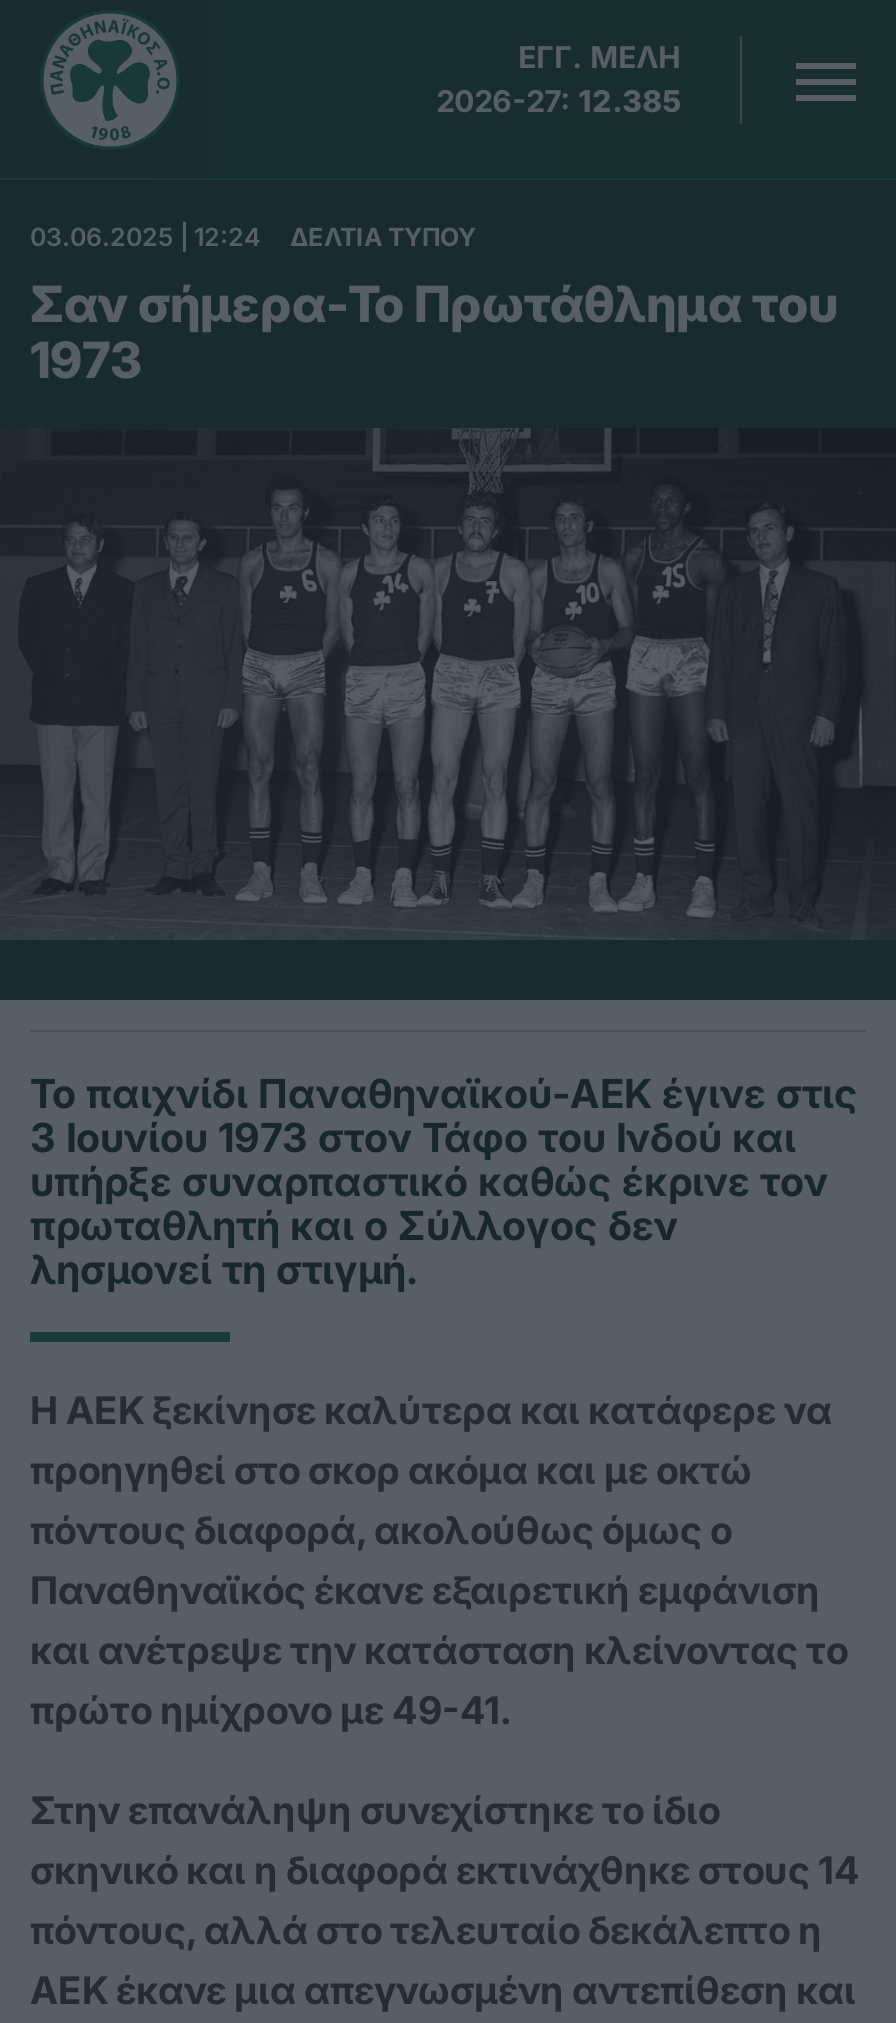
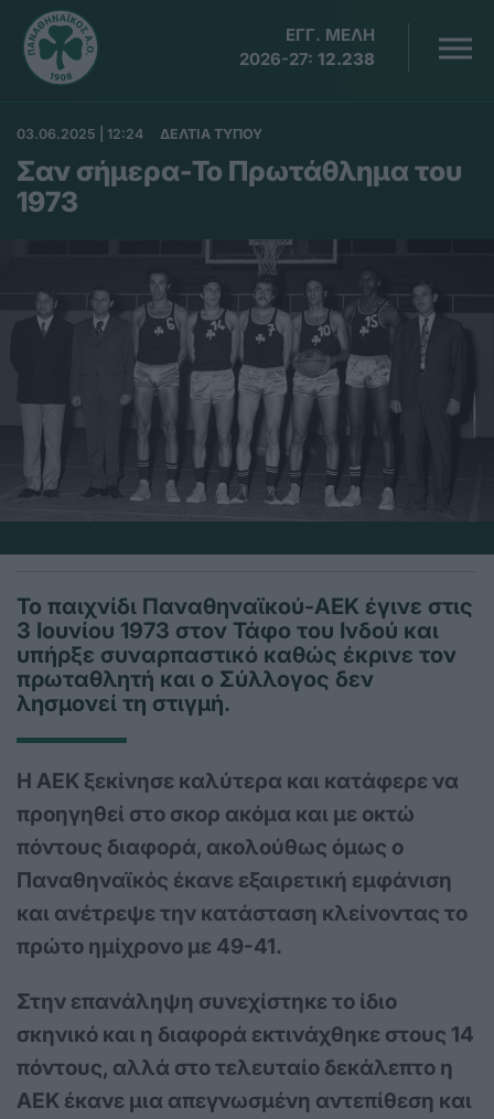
- 2026-27: 12.385
+ 2026-27: 12.238
